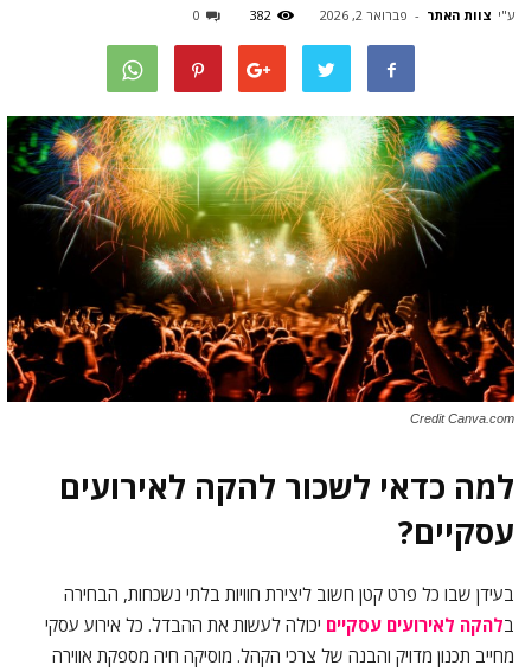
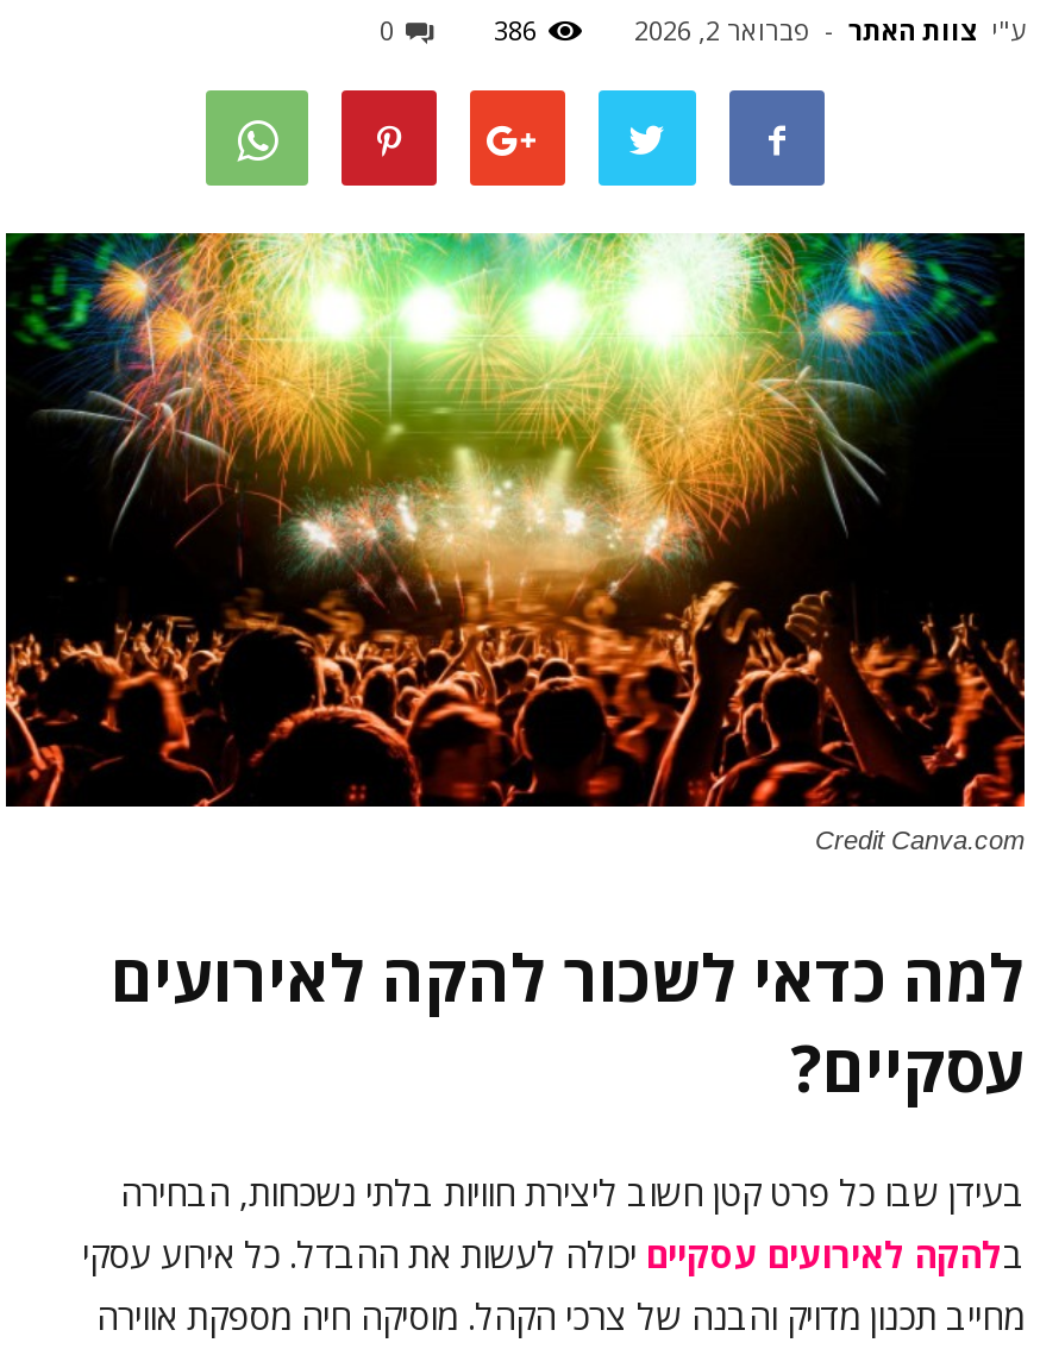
- 382
+ 386
